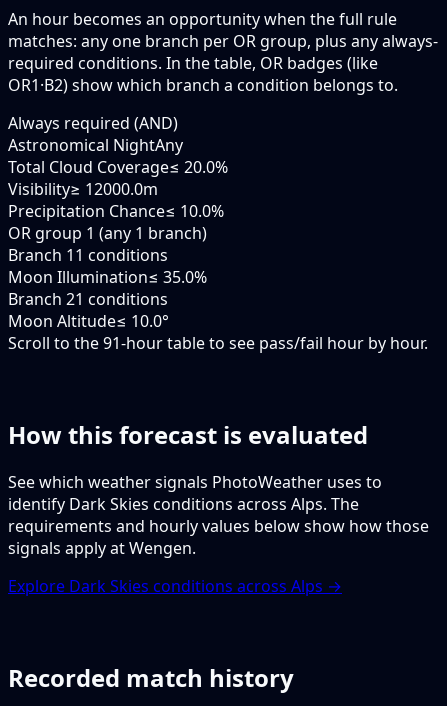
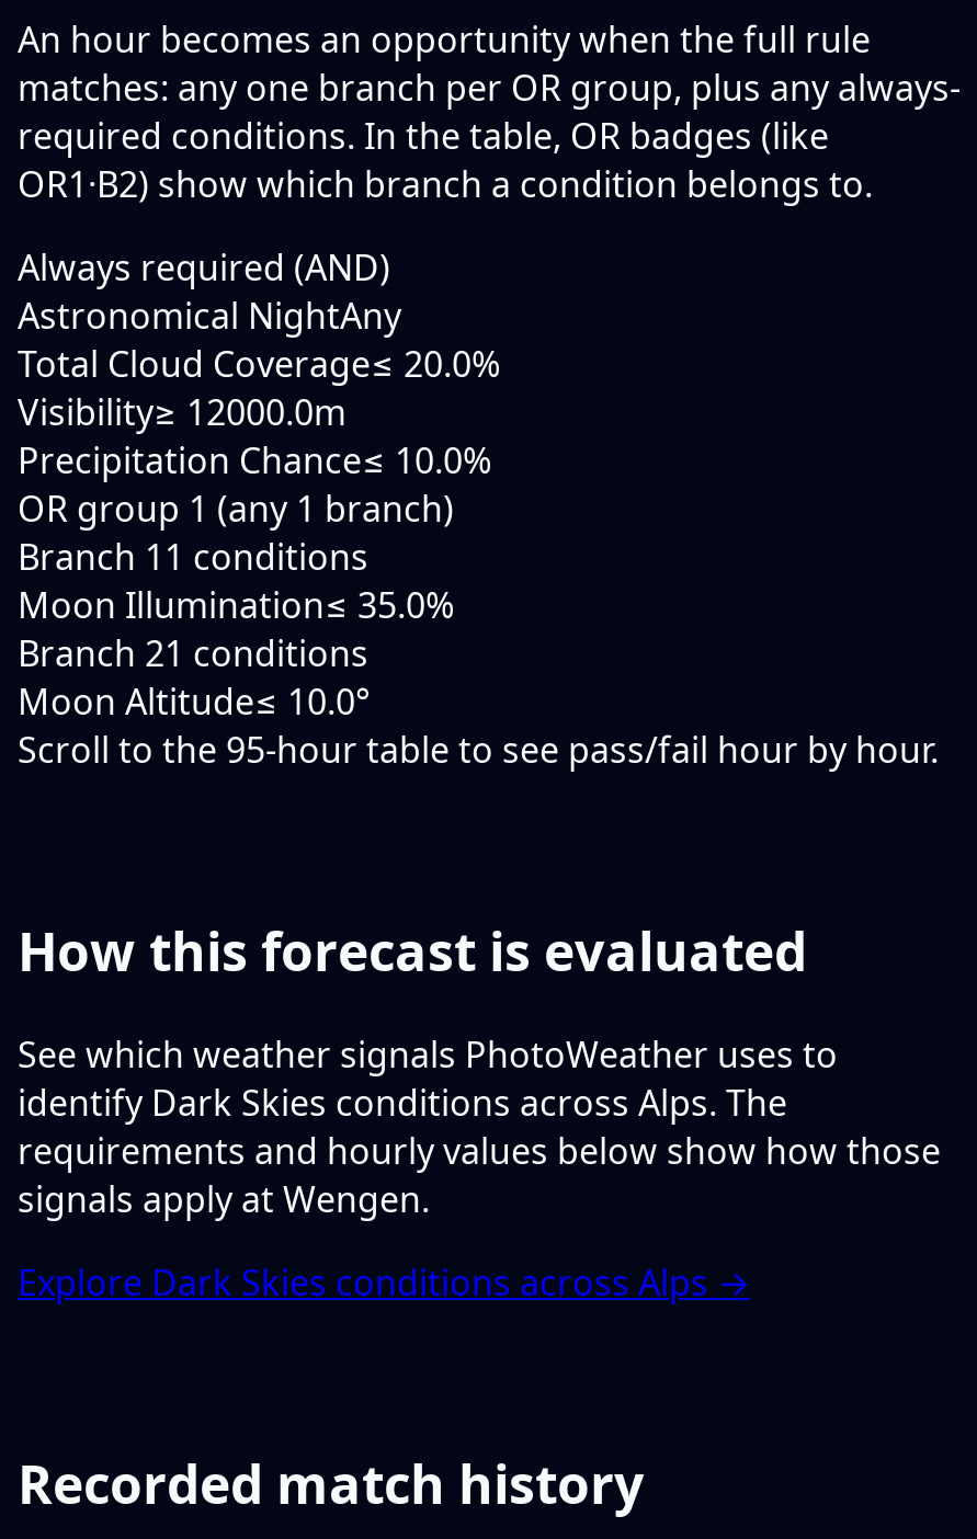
- Scroll to the 91-hour table to see pass/fail hour by hour.
+ Scroll to the 95-hour table to see pass/fail hour by hour.
